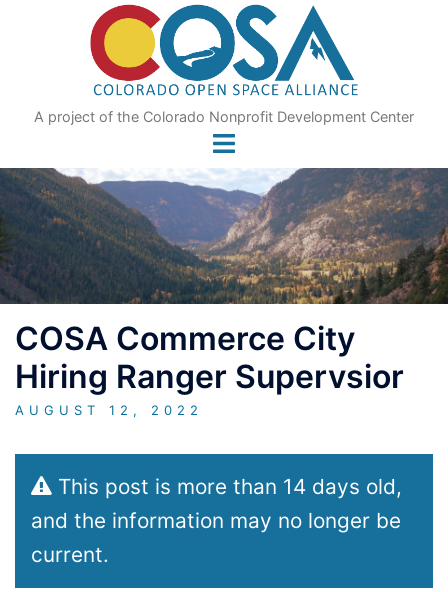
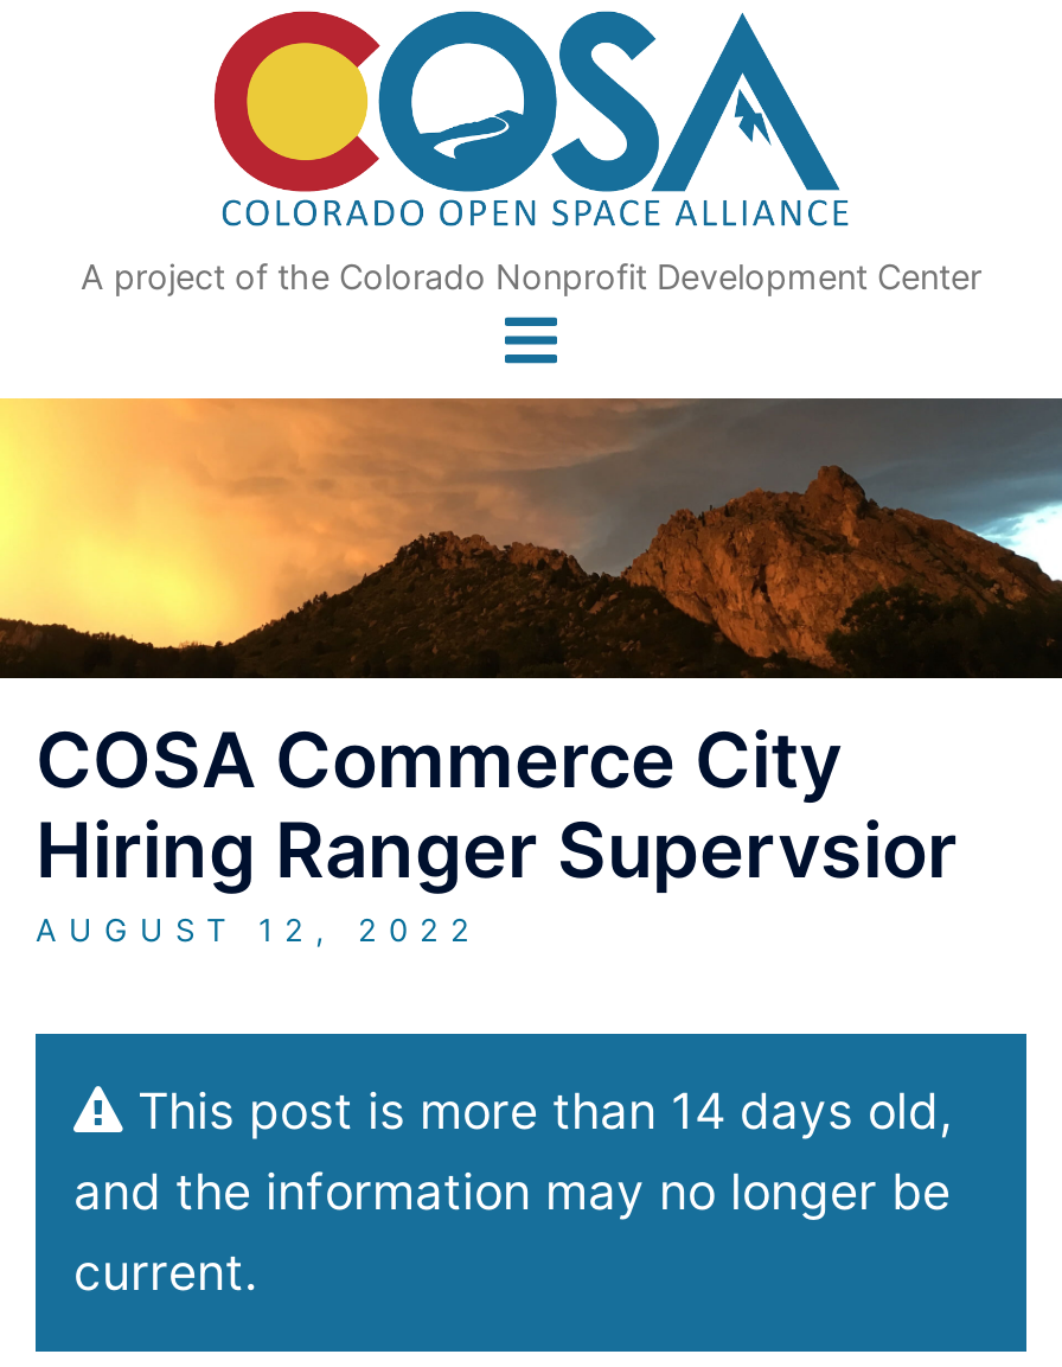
- [image]
+ [image]
